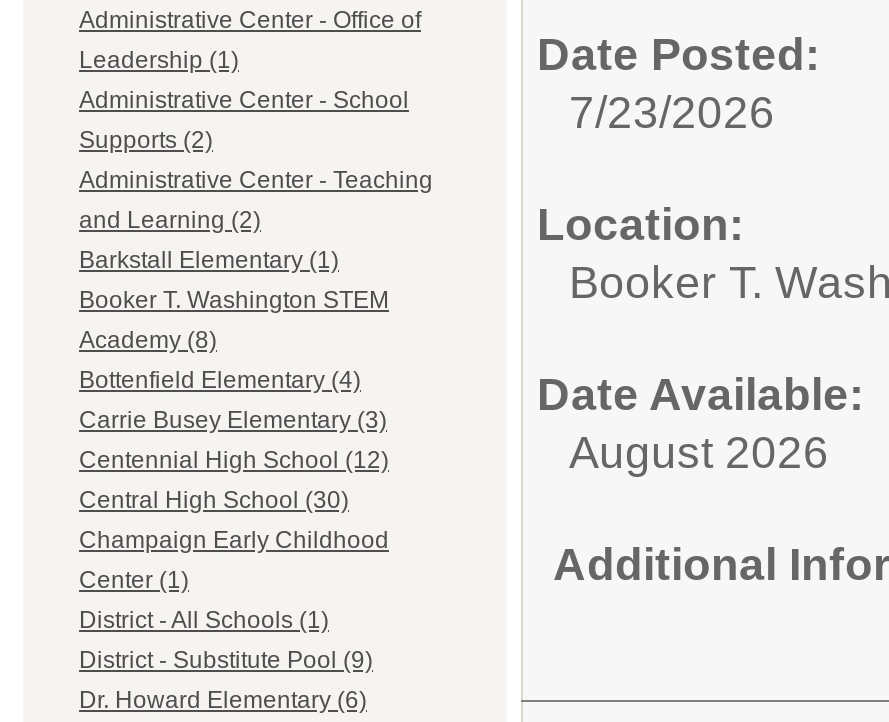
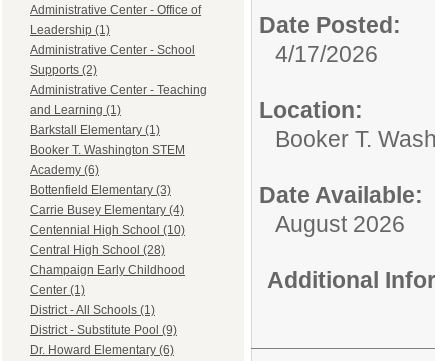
- 7/23/2026
+ 4/17/2026

- and Learning (2)
+ and Learning (1)

- Academy (8)
+ Academy (6)

- Bottenfield Elementary (4)
+ Bottenfield Elementary (3)

- Carrie Busey Elementary (3)
+ Carrie Busey Elementary (4)

- Centennial High School (12)
+ Centennial High School (10)

- Central High School (30)
+ Central High School (28)
